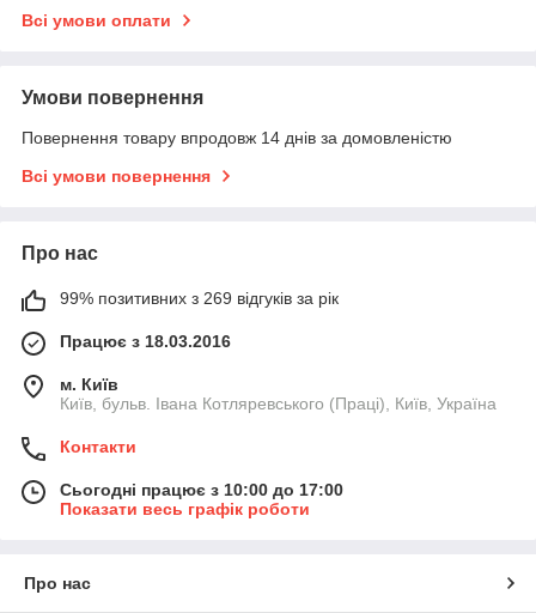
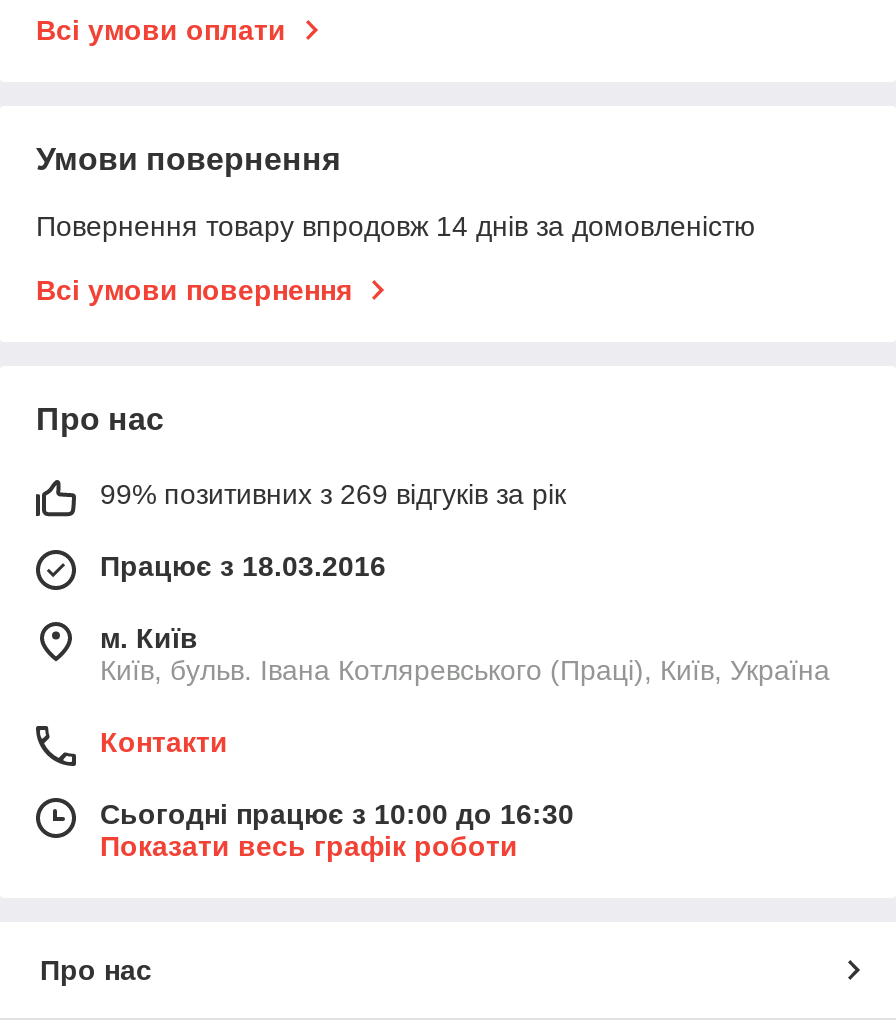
- Сьогодні працює з 10:00 до 17:00
+ Сьогодні працює з 10:00 до 16:30
